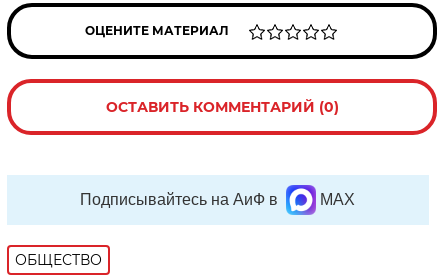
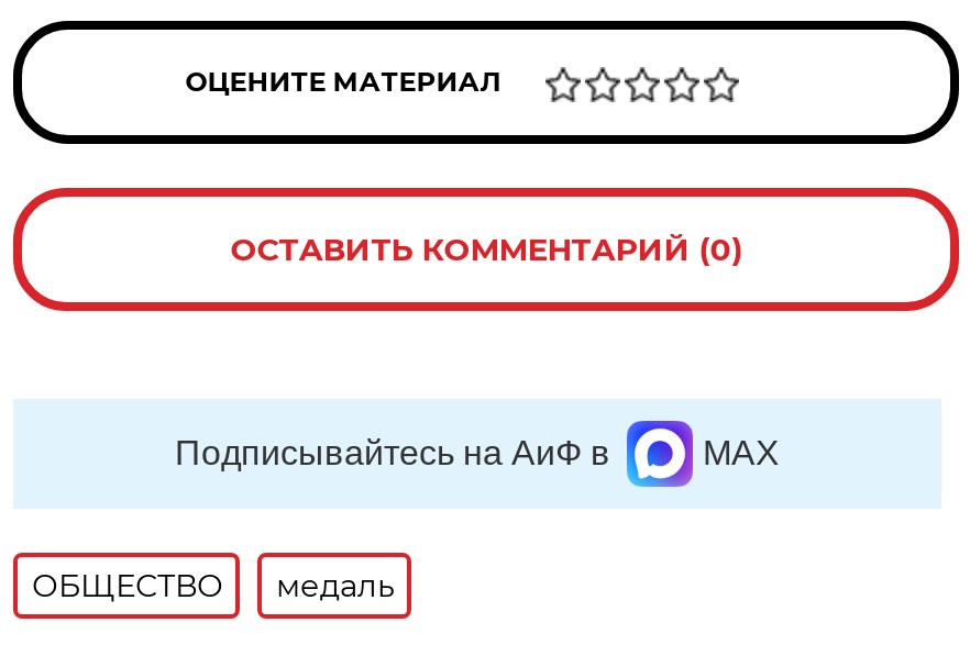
+ медаль
